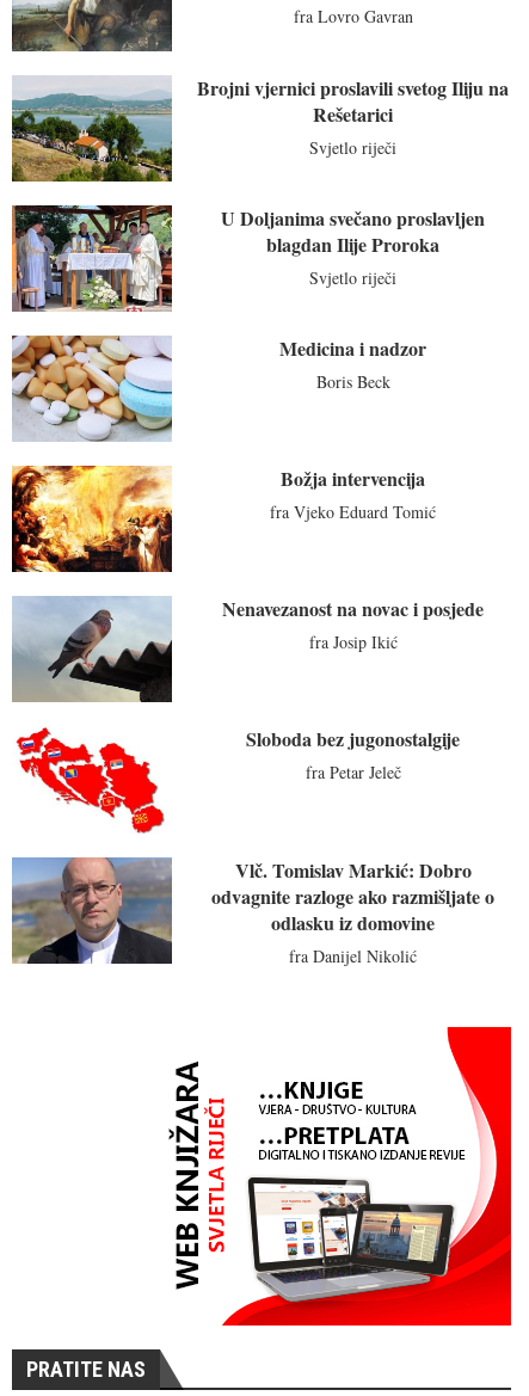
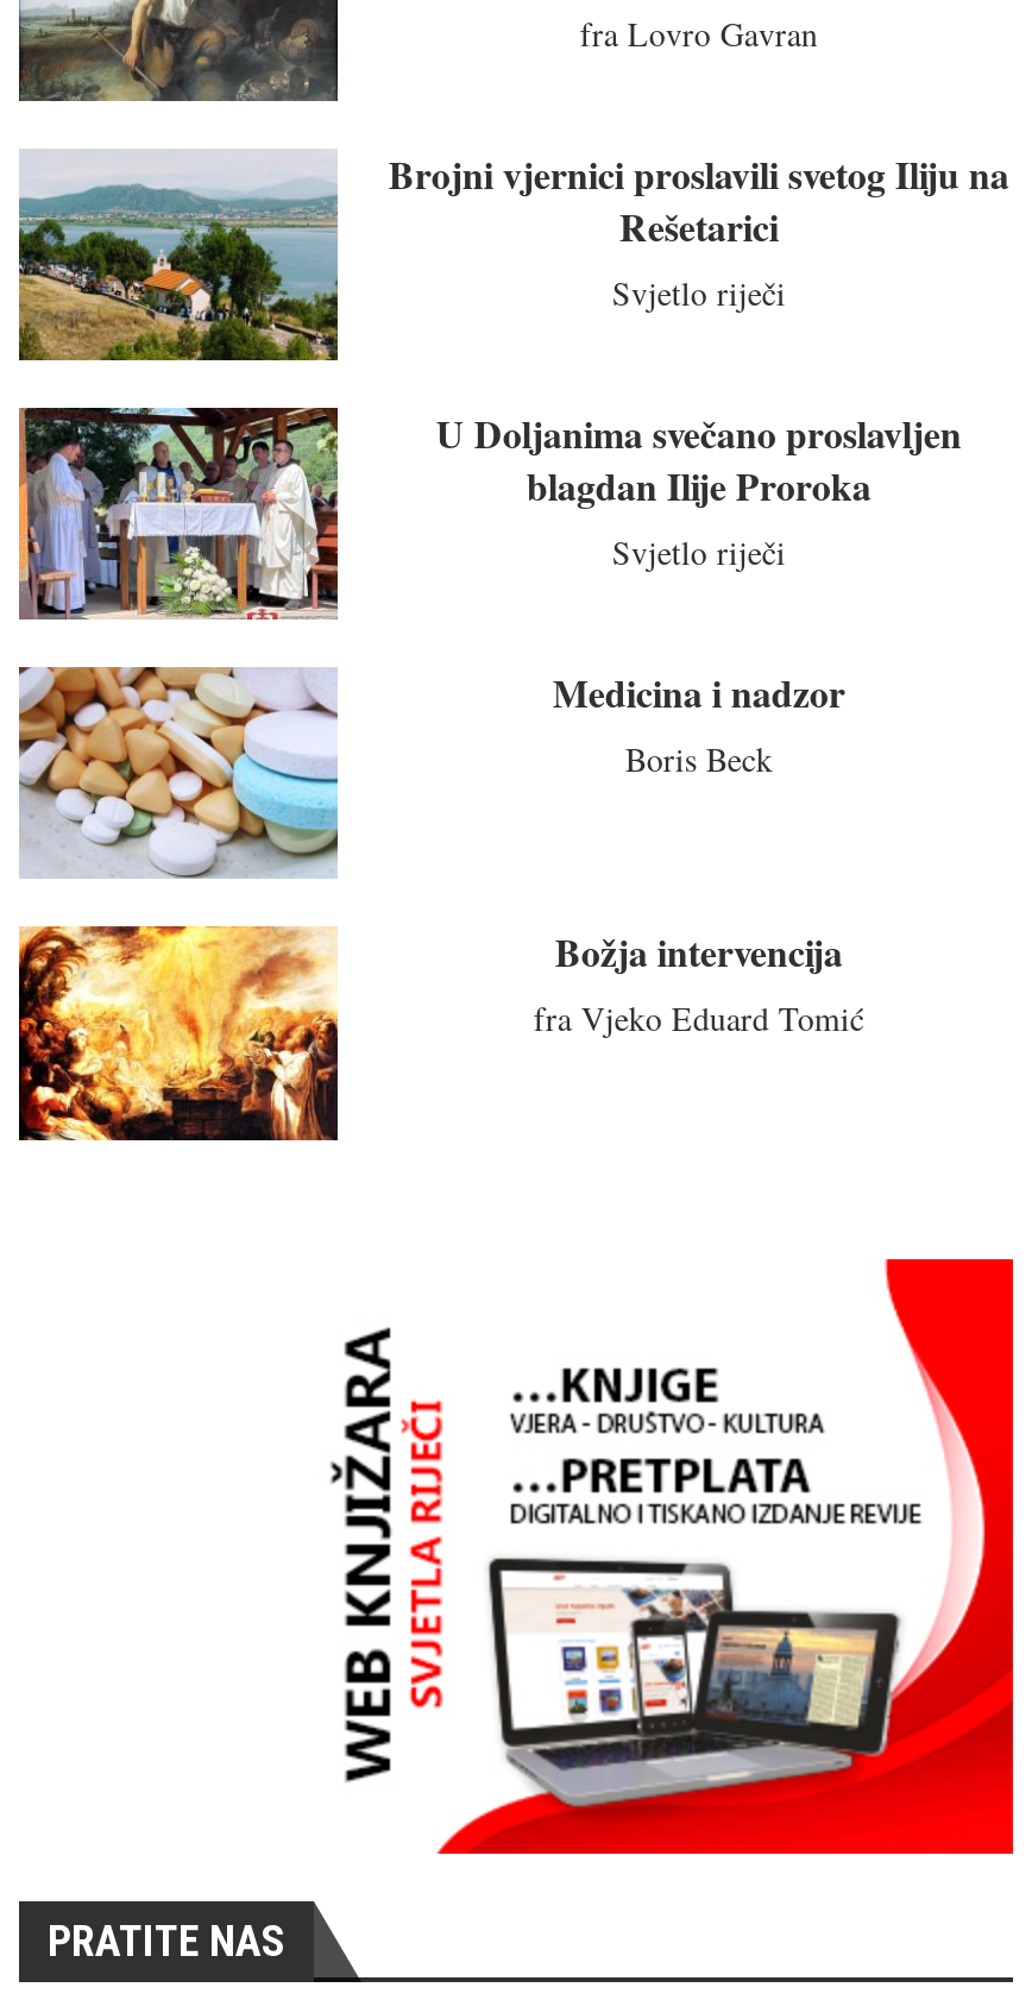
- [image]

- Nenavezanost na novac i posjede
- fra Josip Ikić

- [image]

- Sloboda bez jugonostalgije
- fra Petar Jeleč

- [image]
- Vlč. Tomislav Markić: Dobro
- odvagnite razloge ako razmišljate o
- odlasku iz domovine
- fra Danijel Nikolić
